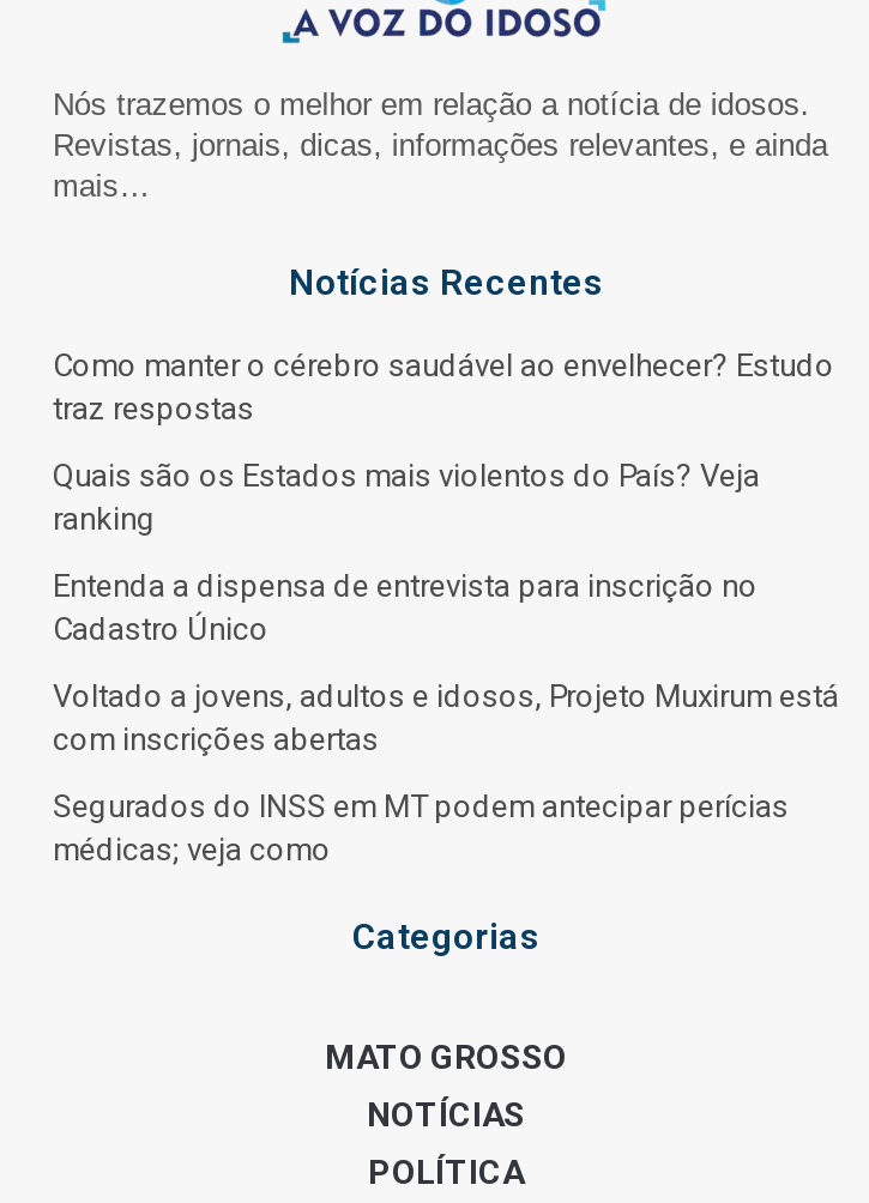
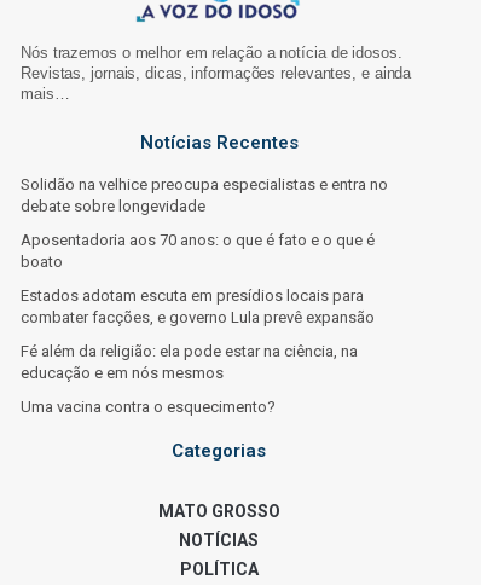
- Como manter o cérebro saudável ao envelhecer? Estudo
- traz respostas
+ Solidão na velhice preocupa especialistas e entra no
+ debate sobre longevidade

- Quais são os Estados mais violentos do País? Veja
- ranking
+ Aposentadoria aos 70 anos: o que é fato e o que é
+ boato

- Entenda a dispensa de entrevista para inscrição no
- Cadastro Único
+ Estados adotam escuta em presídios locais para
+ combater facções, e governo Lula prevê expansão

- Voltado a jovens, adultos e idosos, Projeto Muxirum está
- com inscrições abertas
+ Fé além da religião: ela pode estar na ciência, na
+ educação e em nós mesmos

- Segurados do INSS em MT podem antecipar perícias
- médicas; veja como
+ Uma vacina contra o esquecimento?
